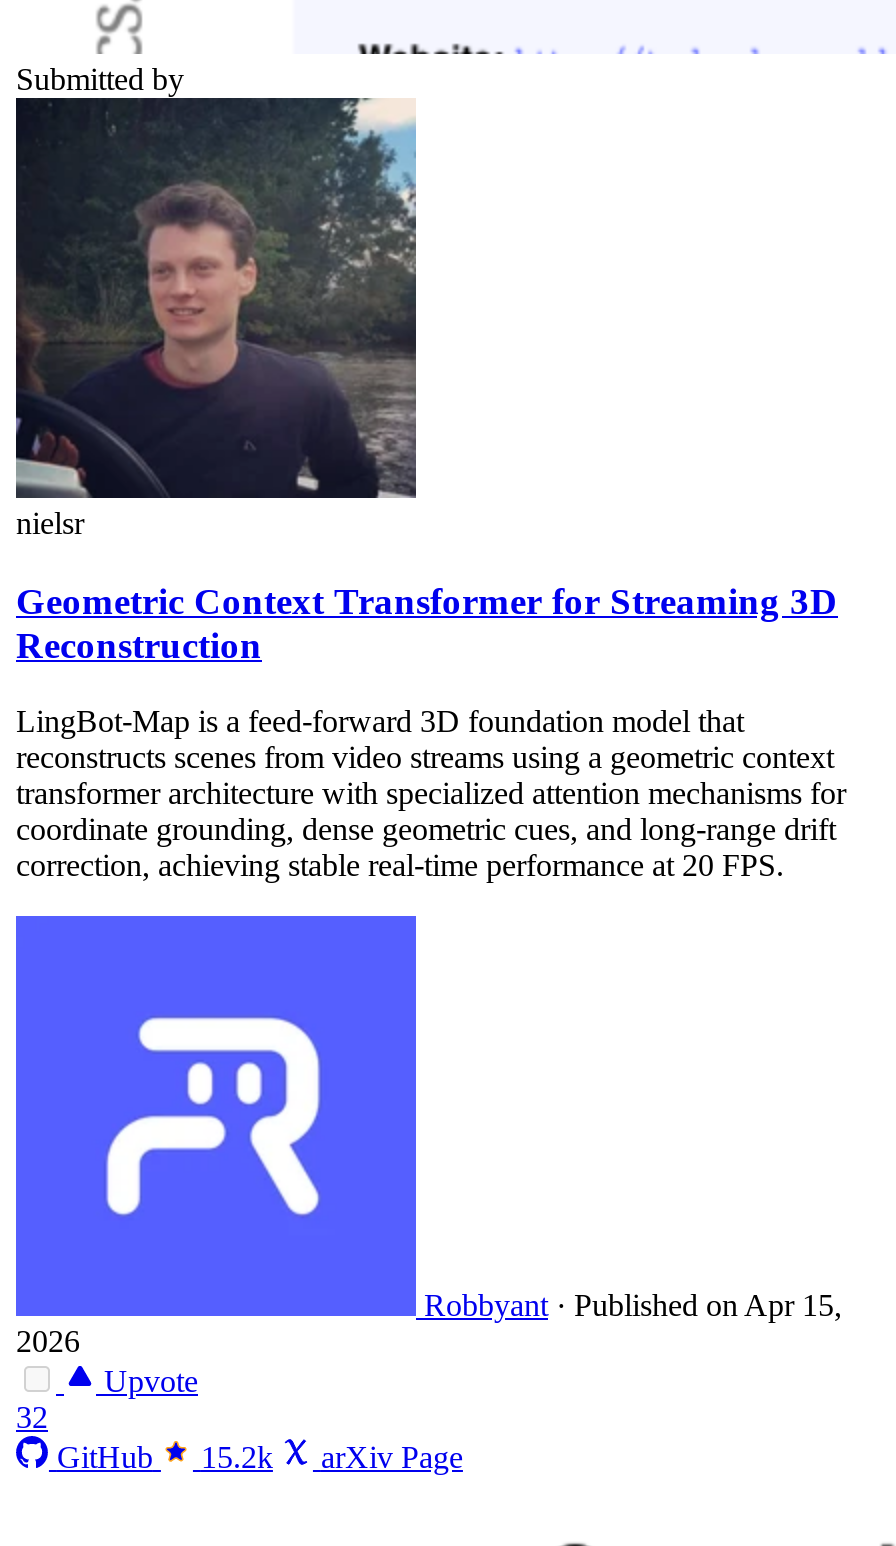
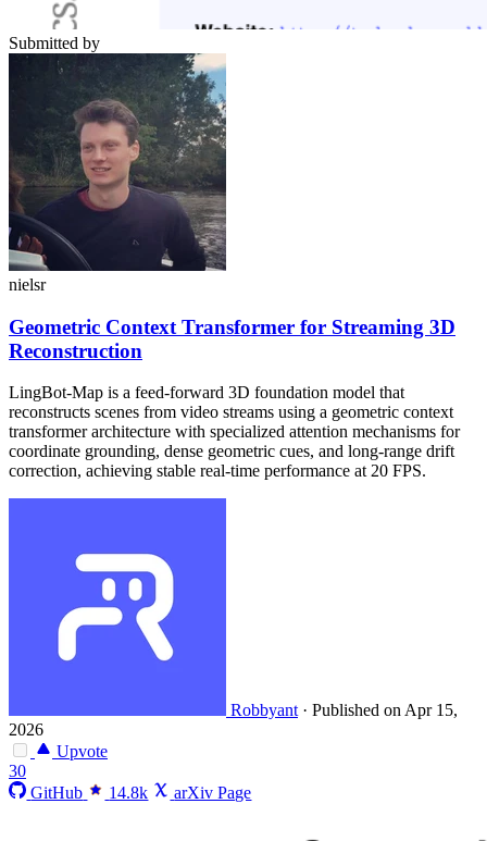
- 32
+ 30

- GitHub 15.2k arXiv Page
+ GitHub 14.8k arXiv Page
